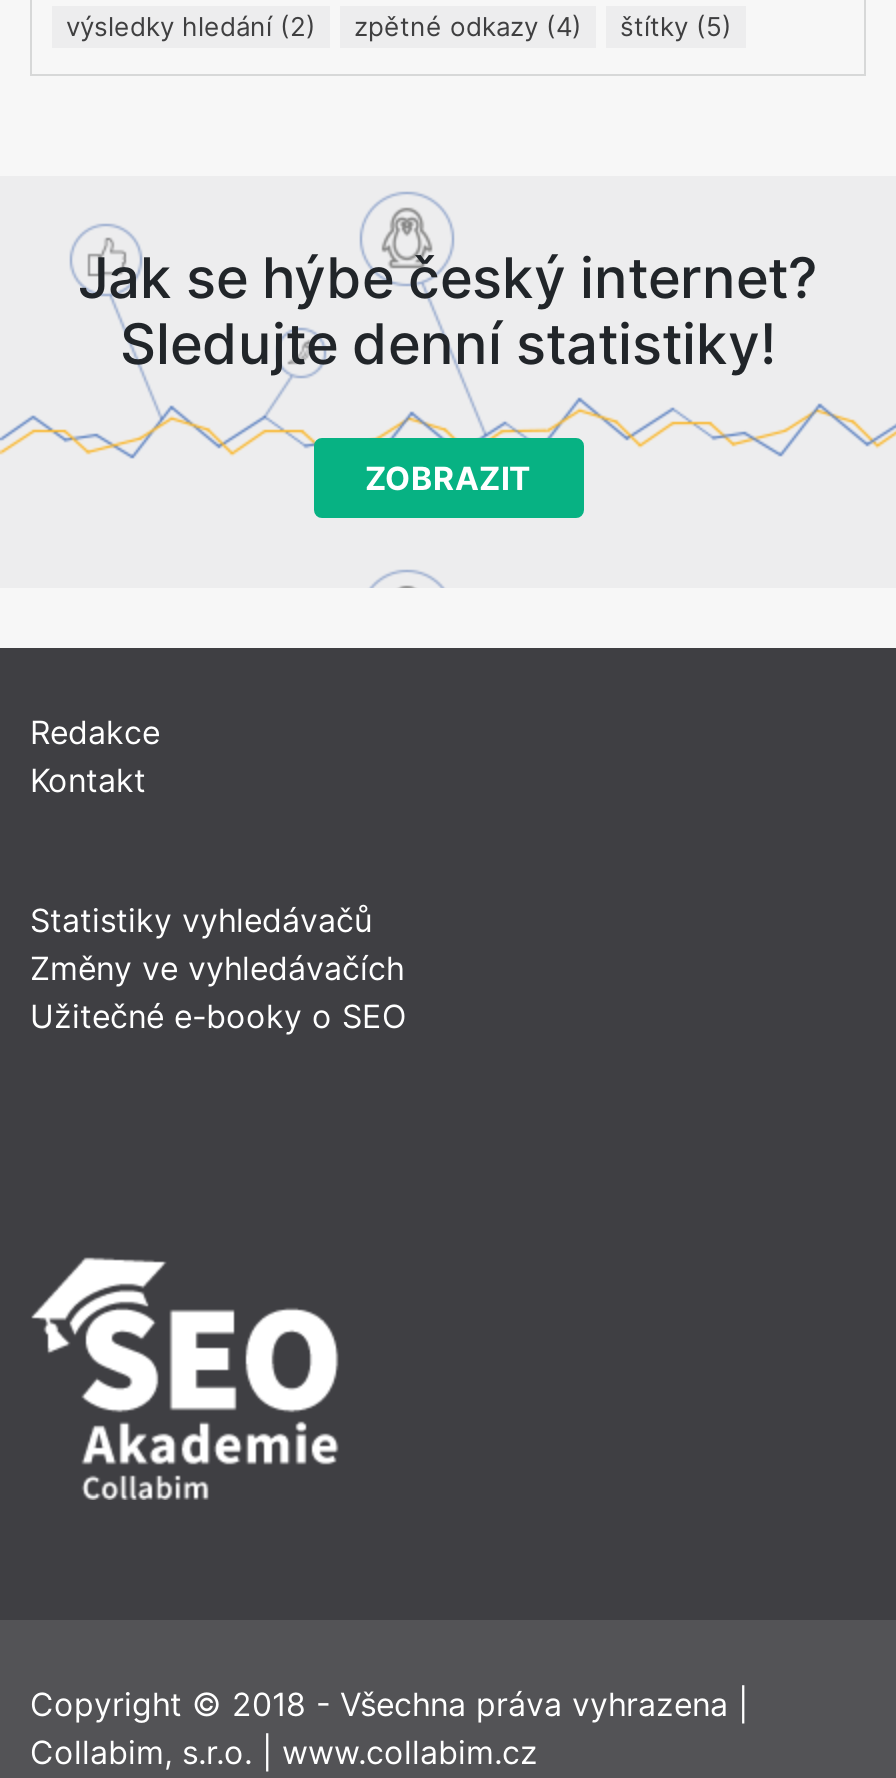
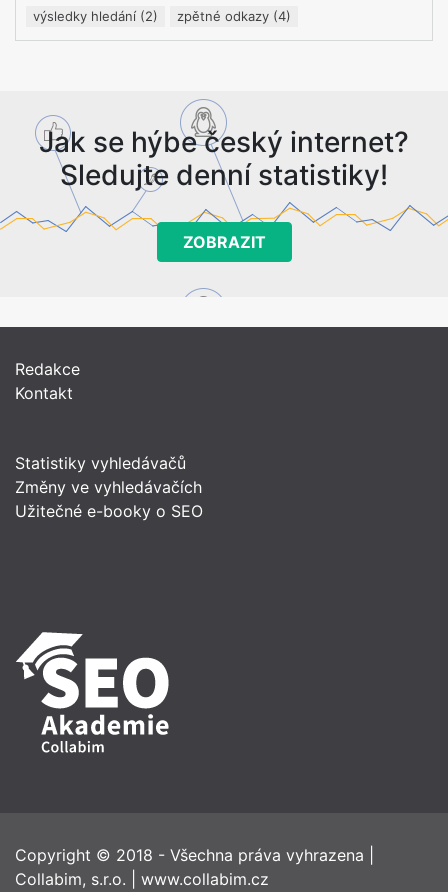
- štítky (5)
